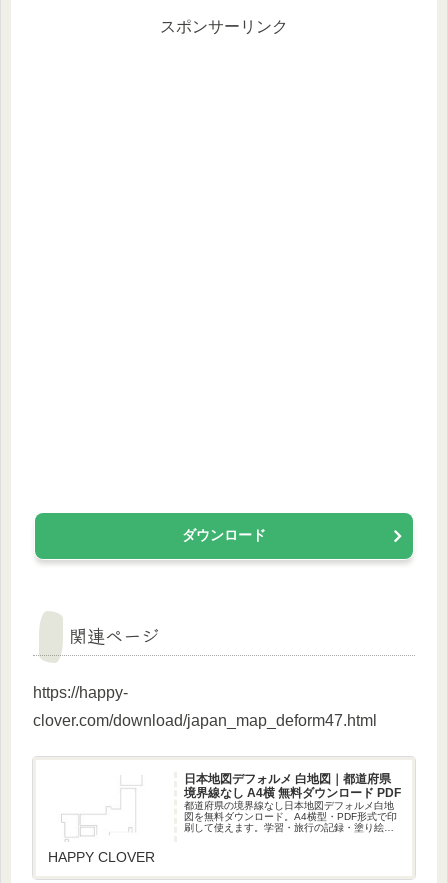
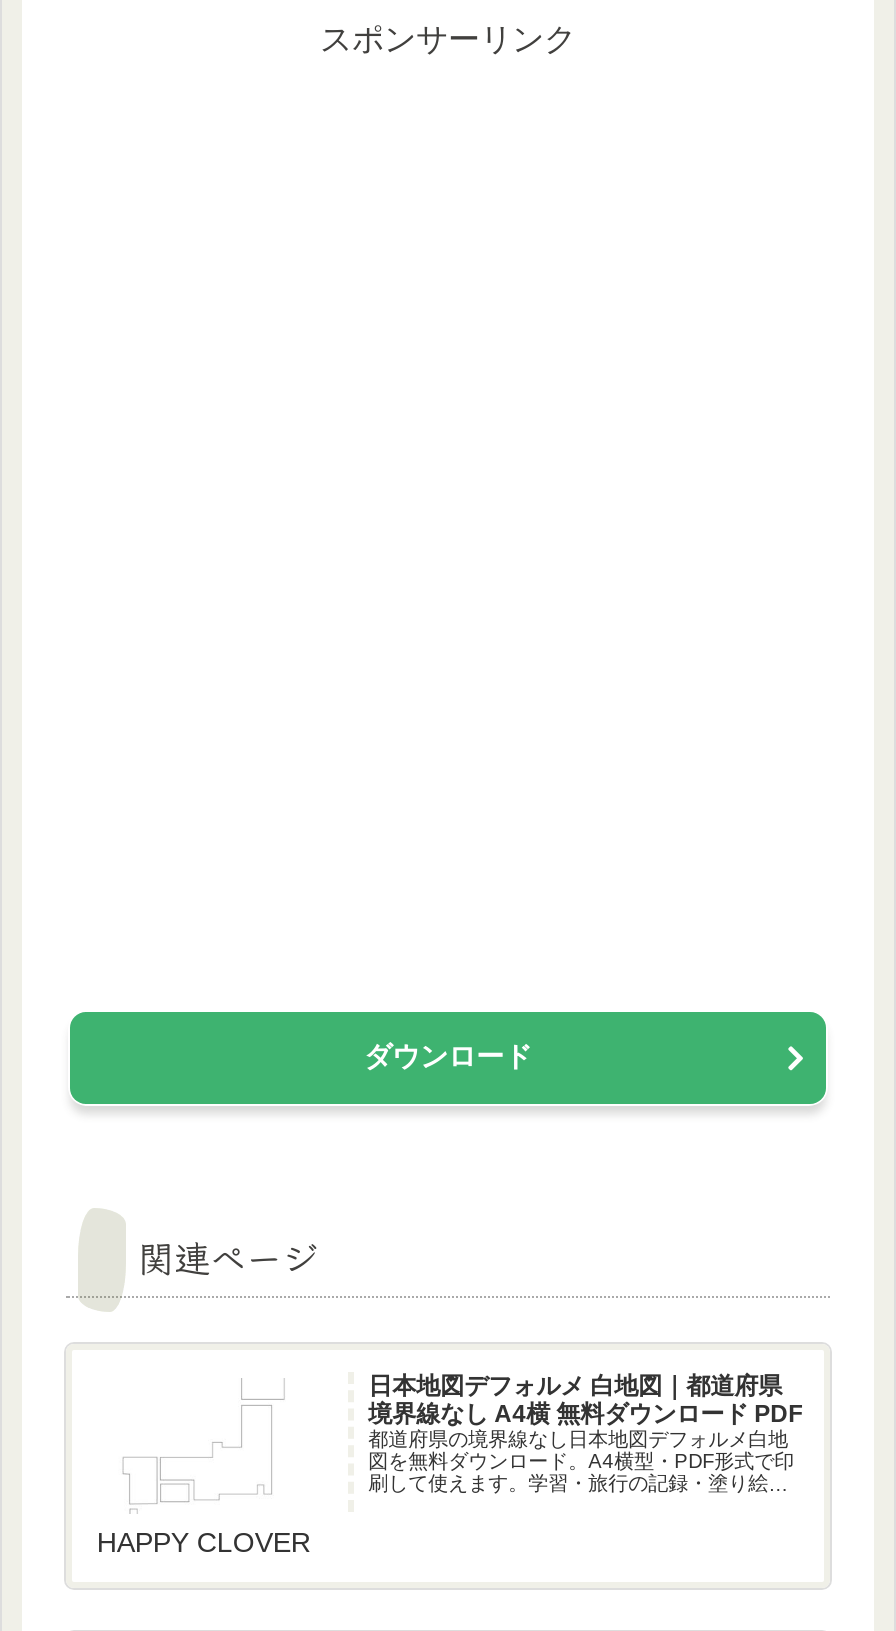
- https://happy-
- clover.com/download/japan_map_deform47.html
